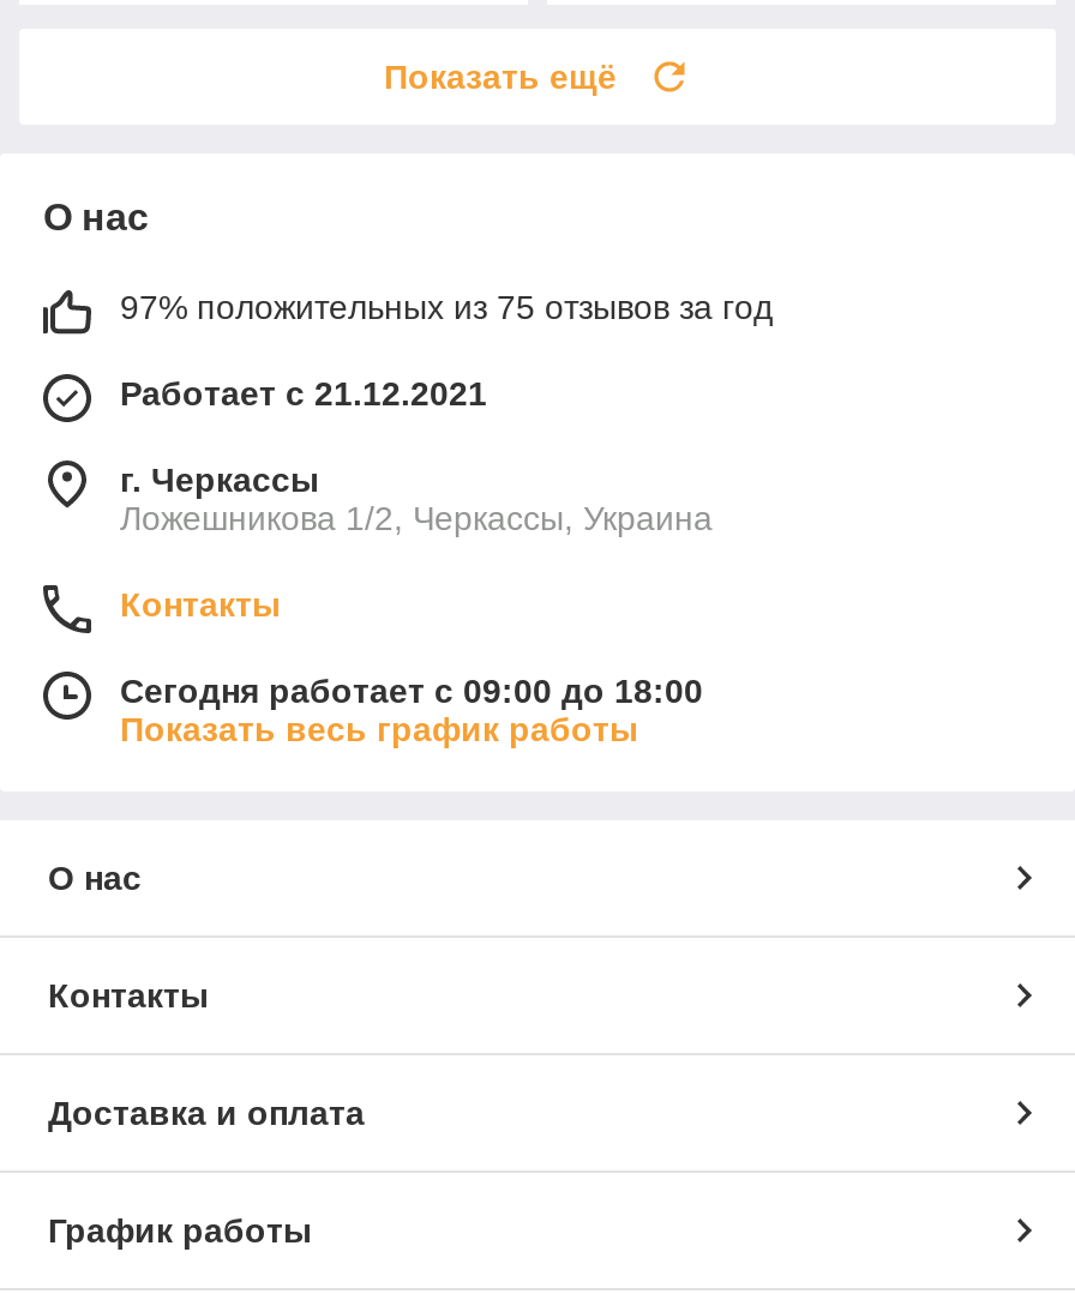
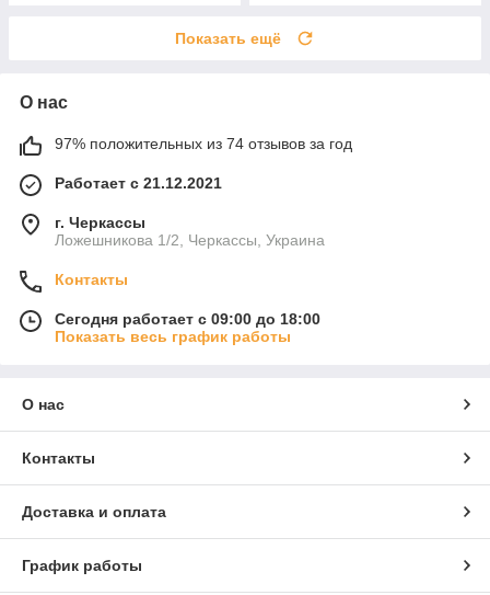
- 97% положительных из 75 отзывов за год
+ 97% положительных из 74 отзывов за год
